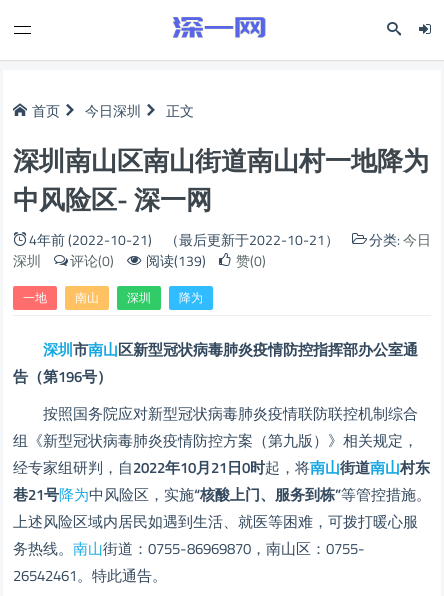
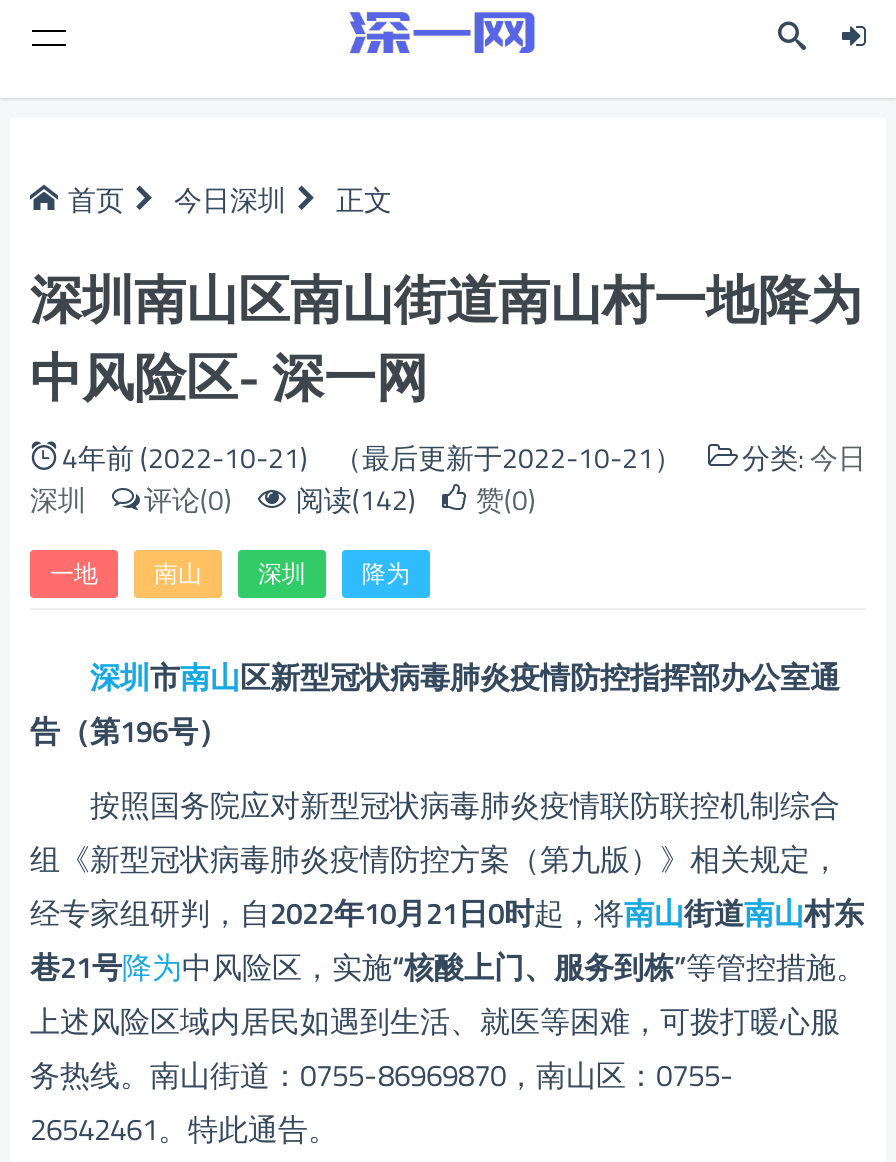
- 阅读(139)
+ 阅读(142)
